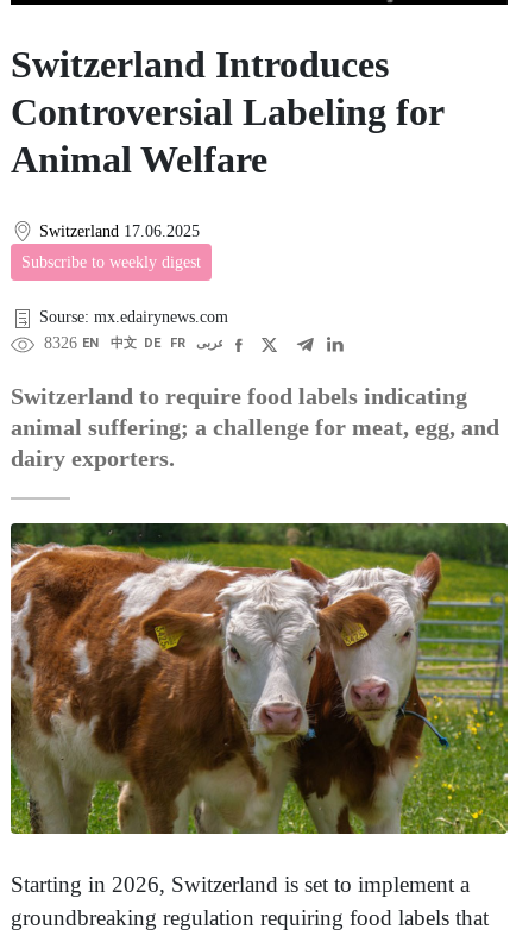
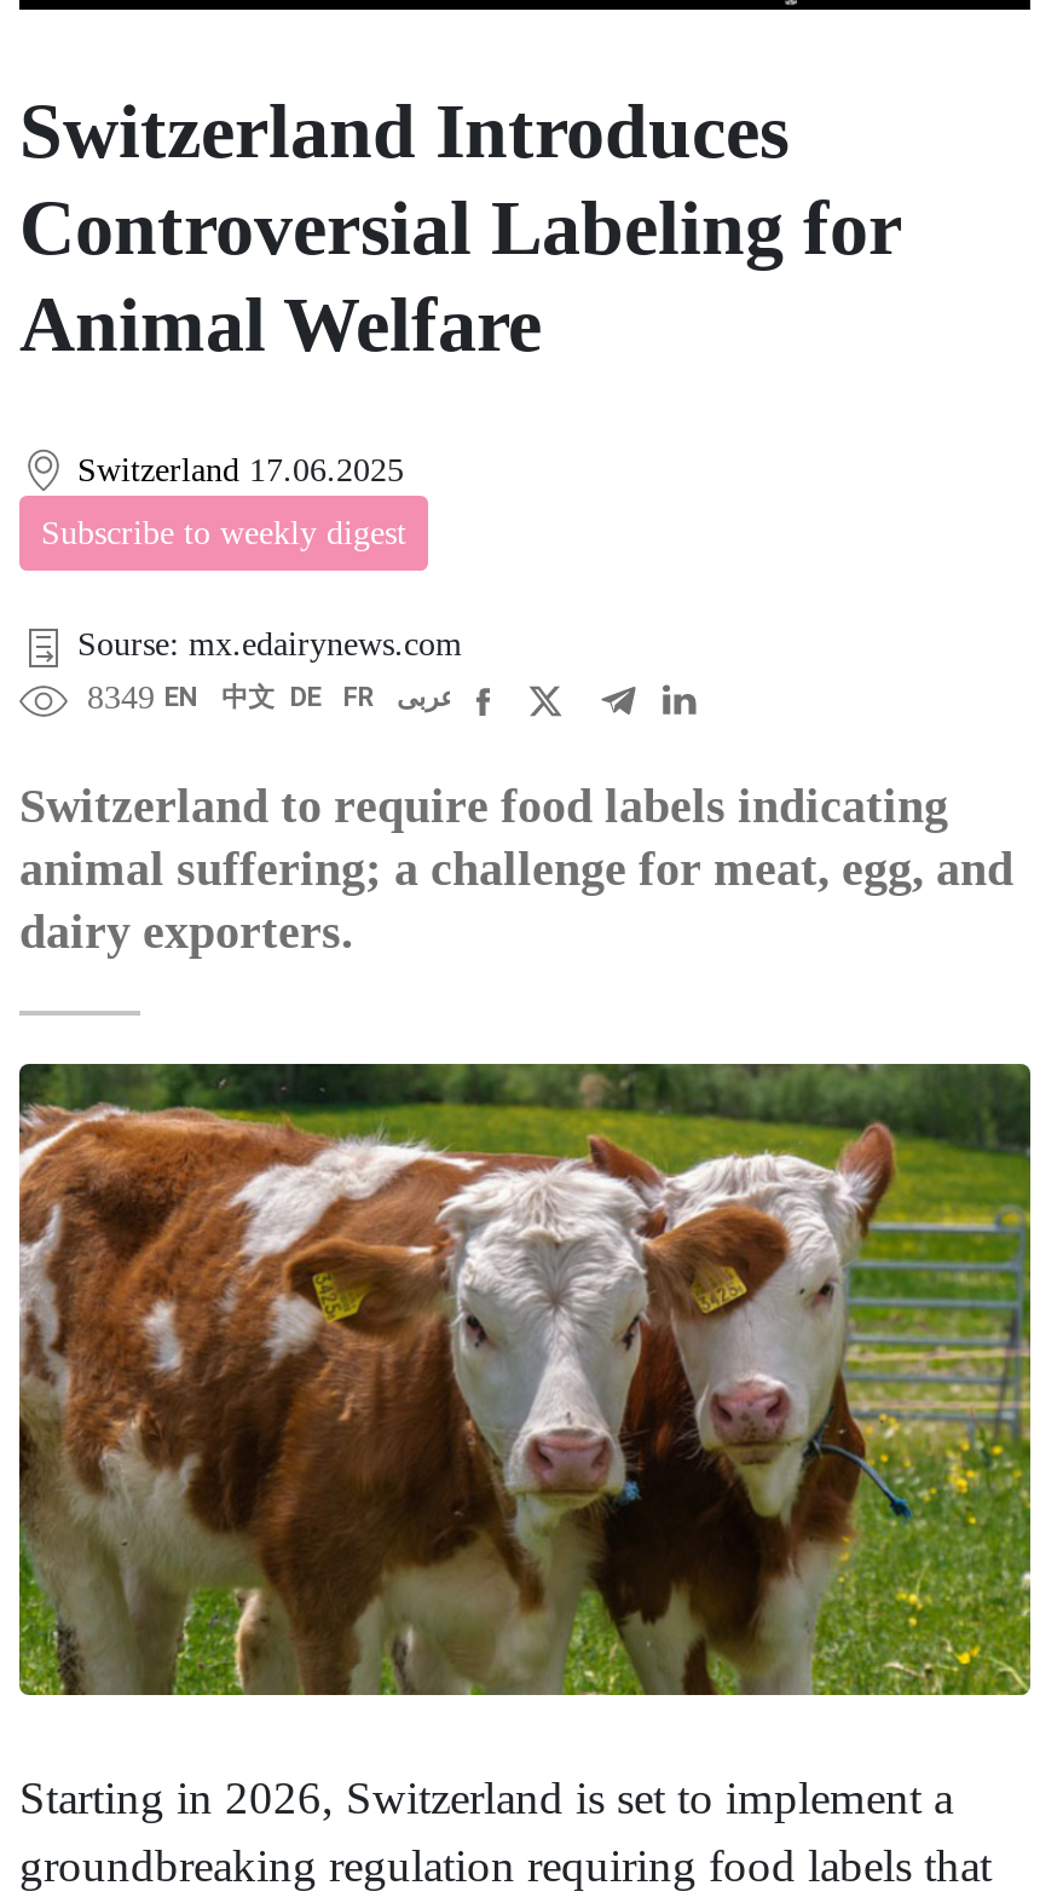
- 8326 EN
- 中文 DE FR
+ 8349 EN
+ 中文 DE
+ FR
